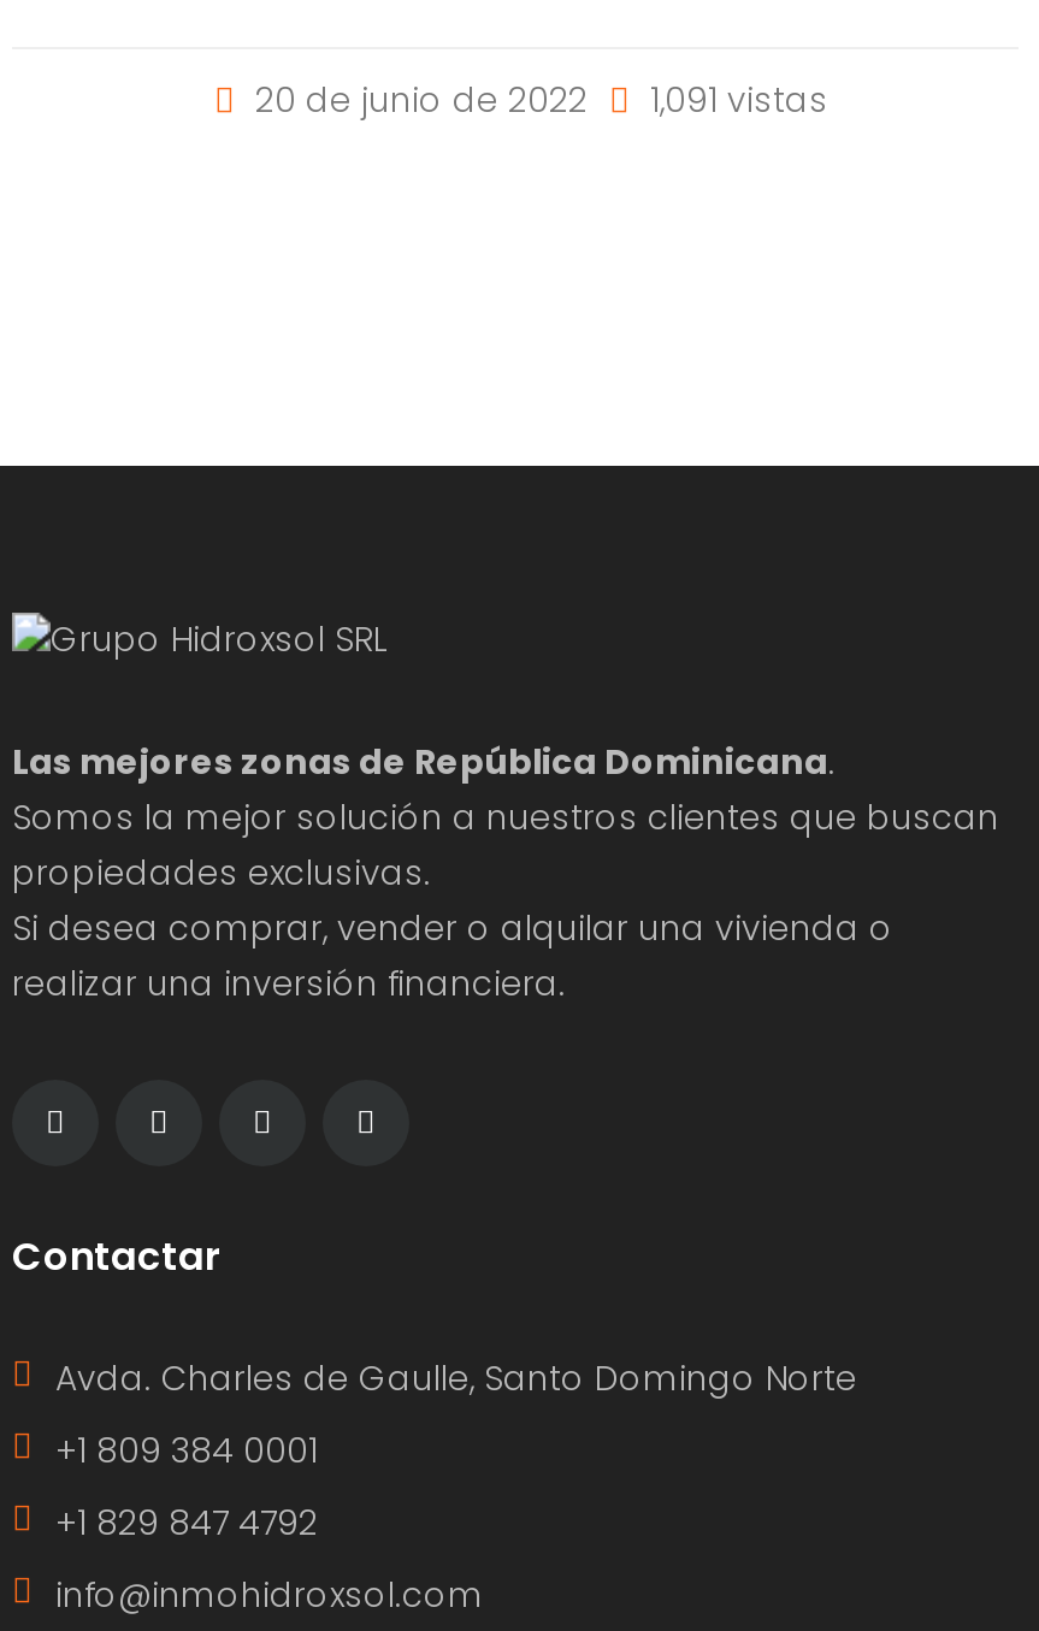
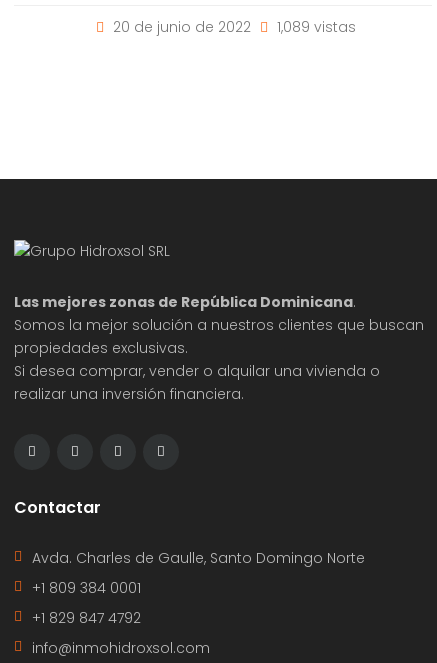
- 20 de junio de 2022 1,091 vistas
+ 20 de junio de 2022 1,089 vistas
